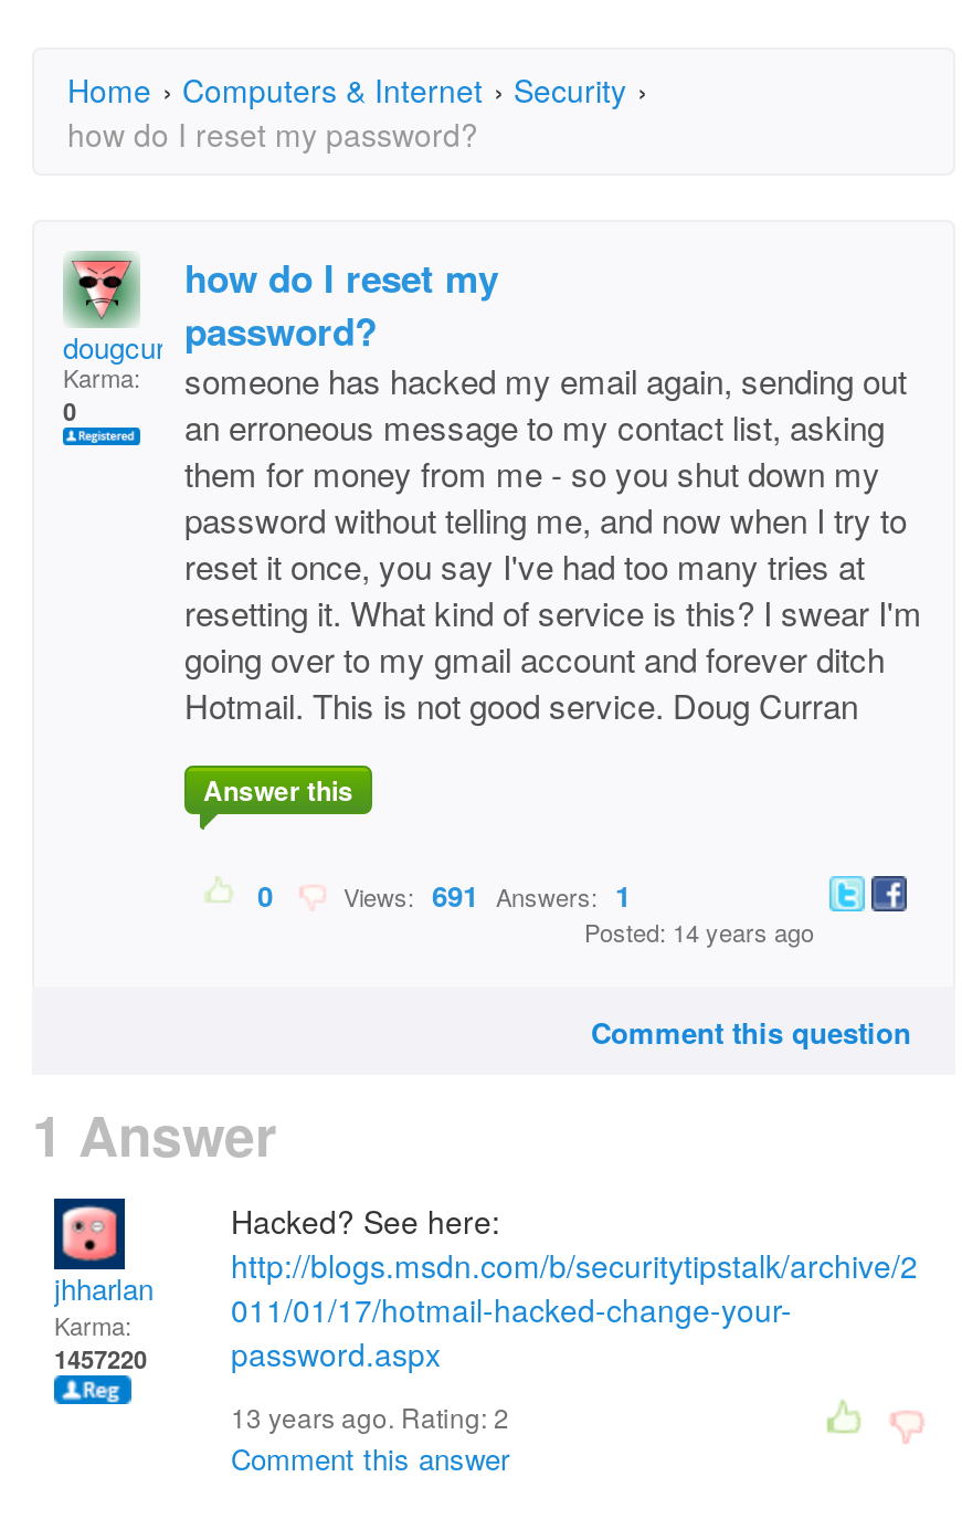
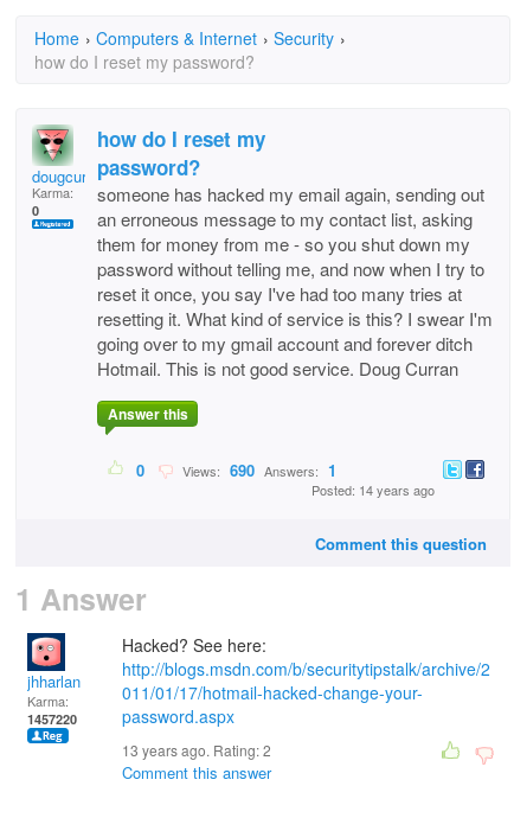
- Views: 691 Answers: 1
+ Views: 690 Answers: 1
